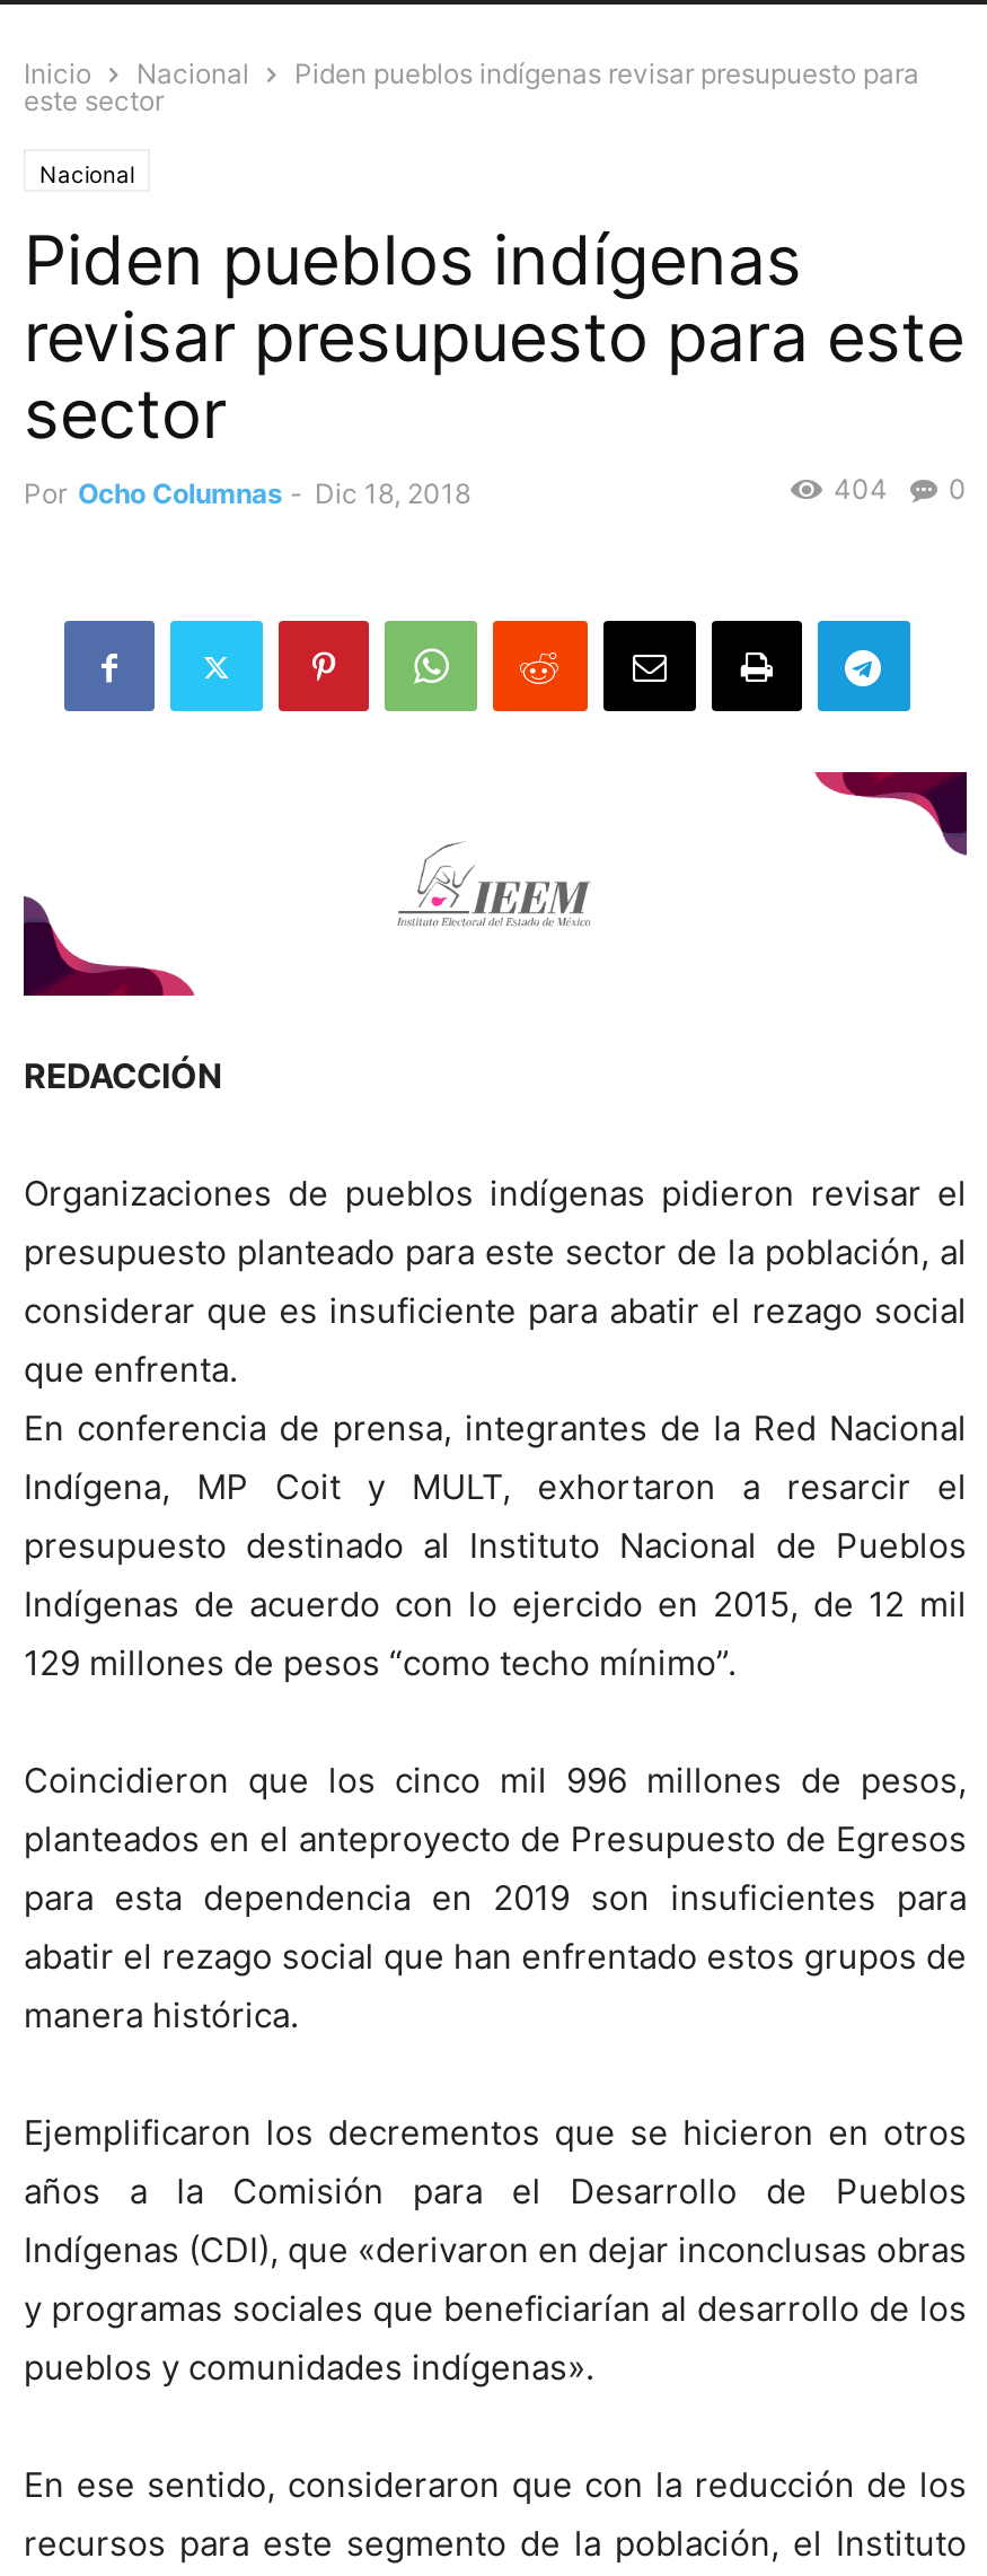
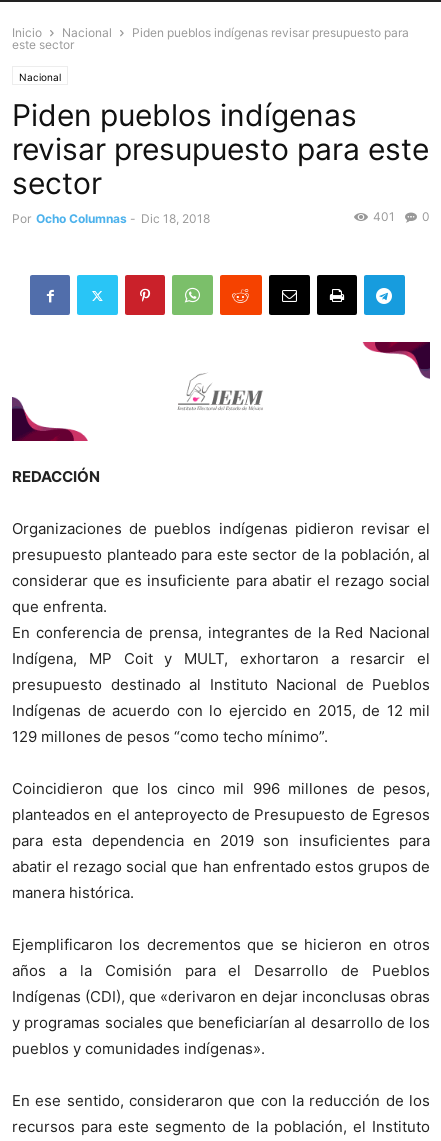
- 404 0
+ 401 0
